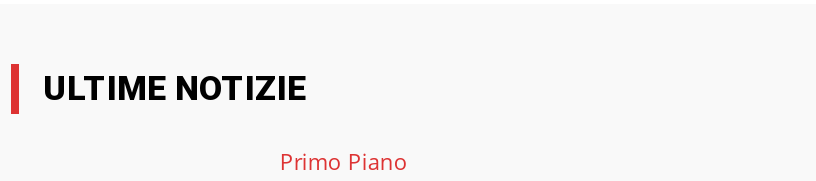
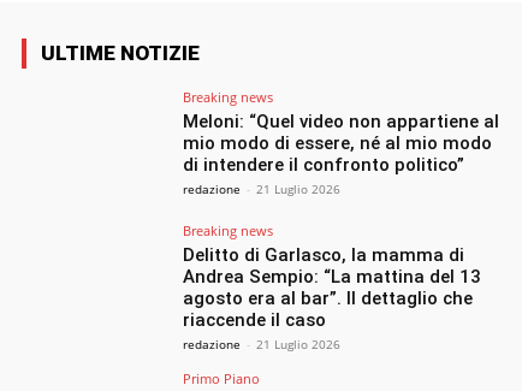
+ Breaking news
+ Meloni: “Quel video non appartiene al
+ mio modo di essere, né al mio modo
+ di intendere il confronto politico”
+ redazione - 21 Luglio 2026
+ Breaking news
+ Delitto di Garlasco, la mamma di
+ Andrea Sempio: “La mattina del 13
+ agosto era al bar”. Il dettaglio che
+ riaccende il caso
+ redazione - 21 Luglio 2026
